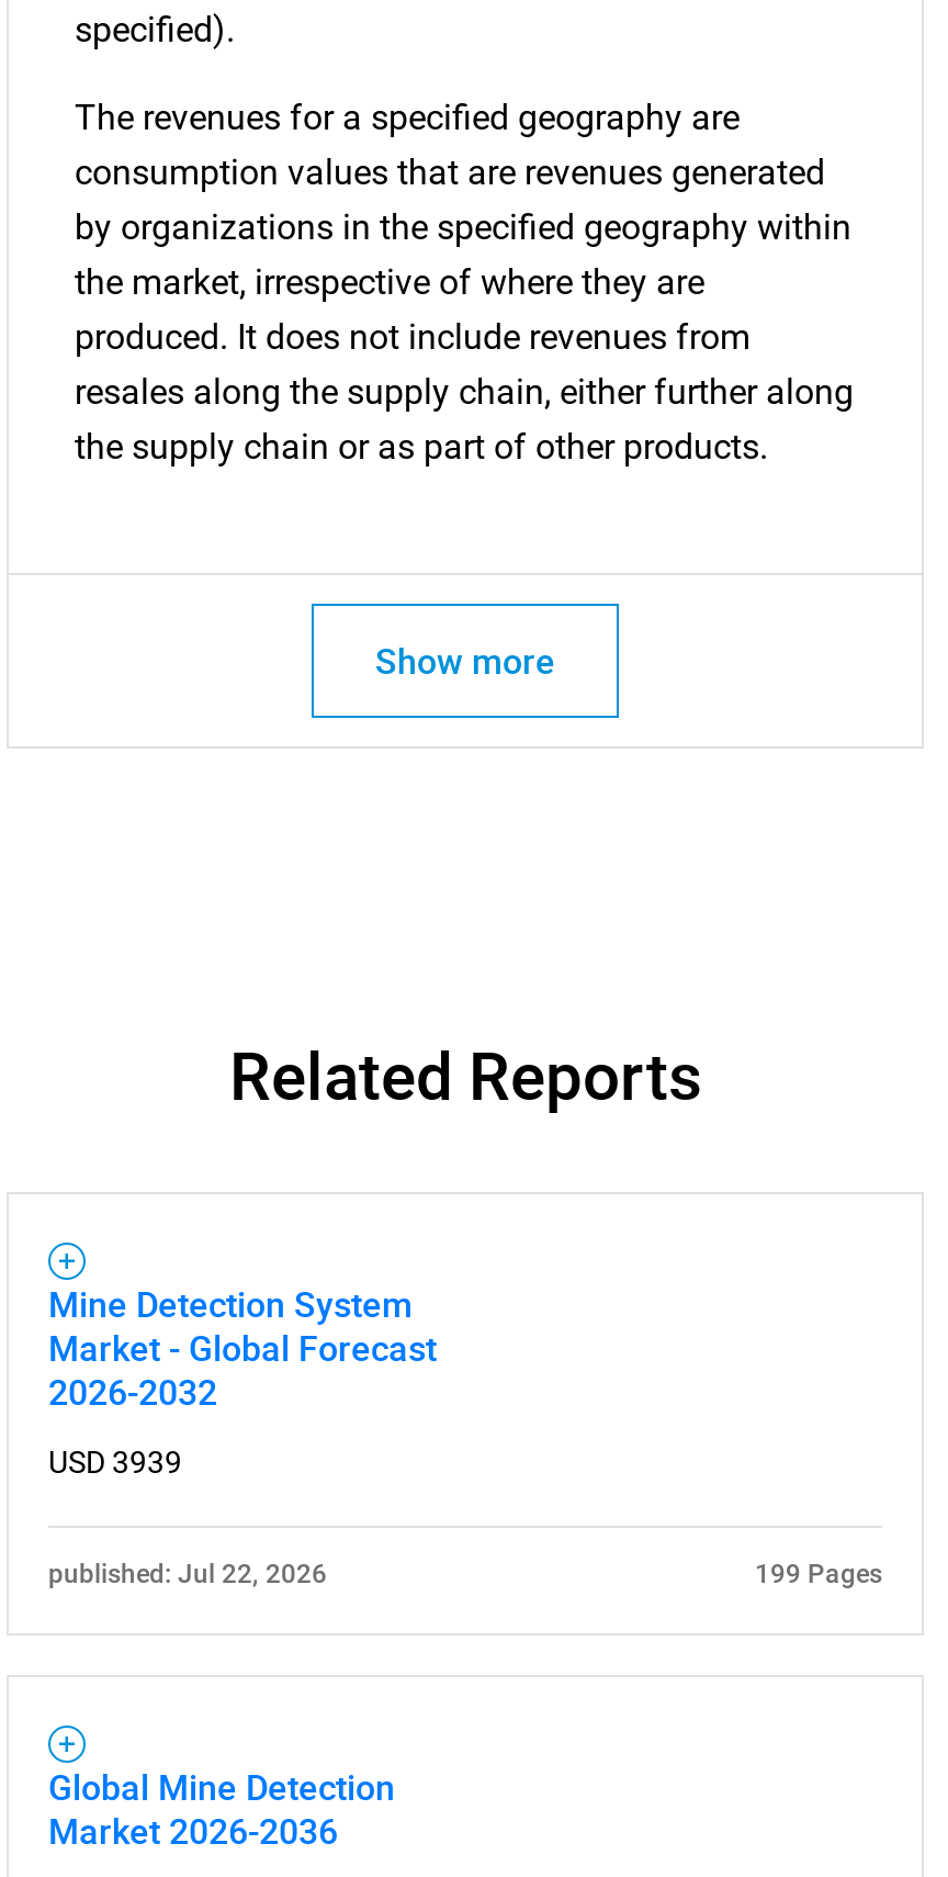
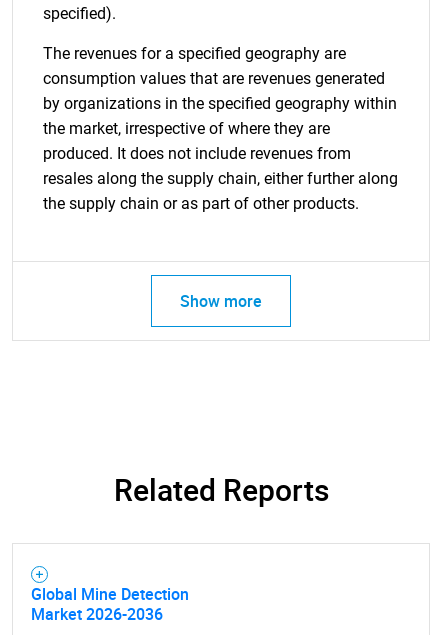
- Mine Detection System
- Market - Global Forecast
- 2026-2032
- USD 3939
- published: Jul 22, 2026
- 199 Pages
